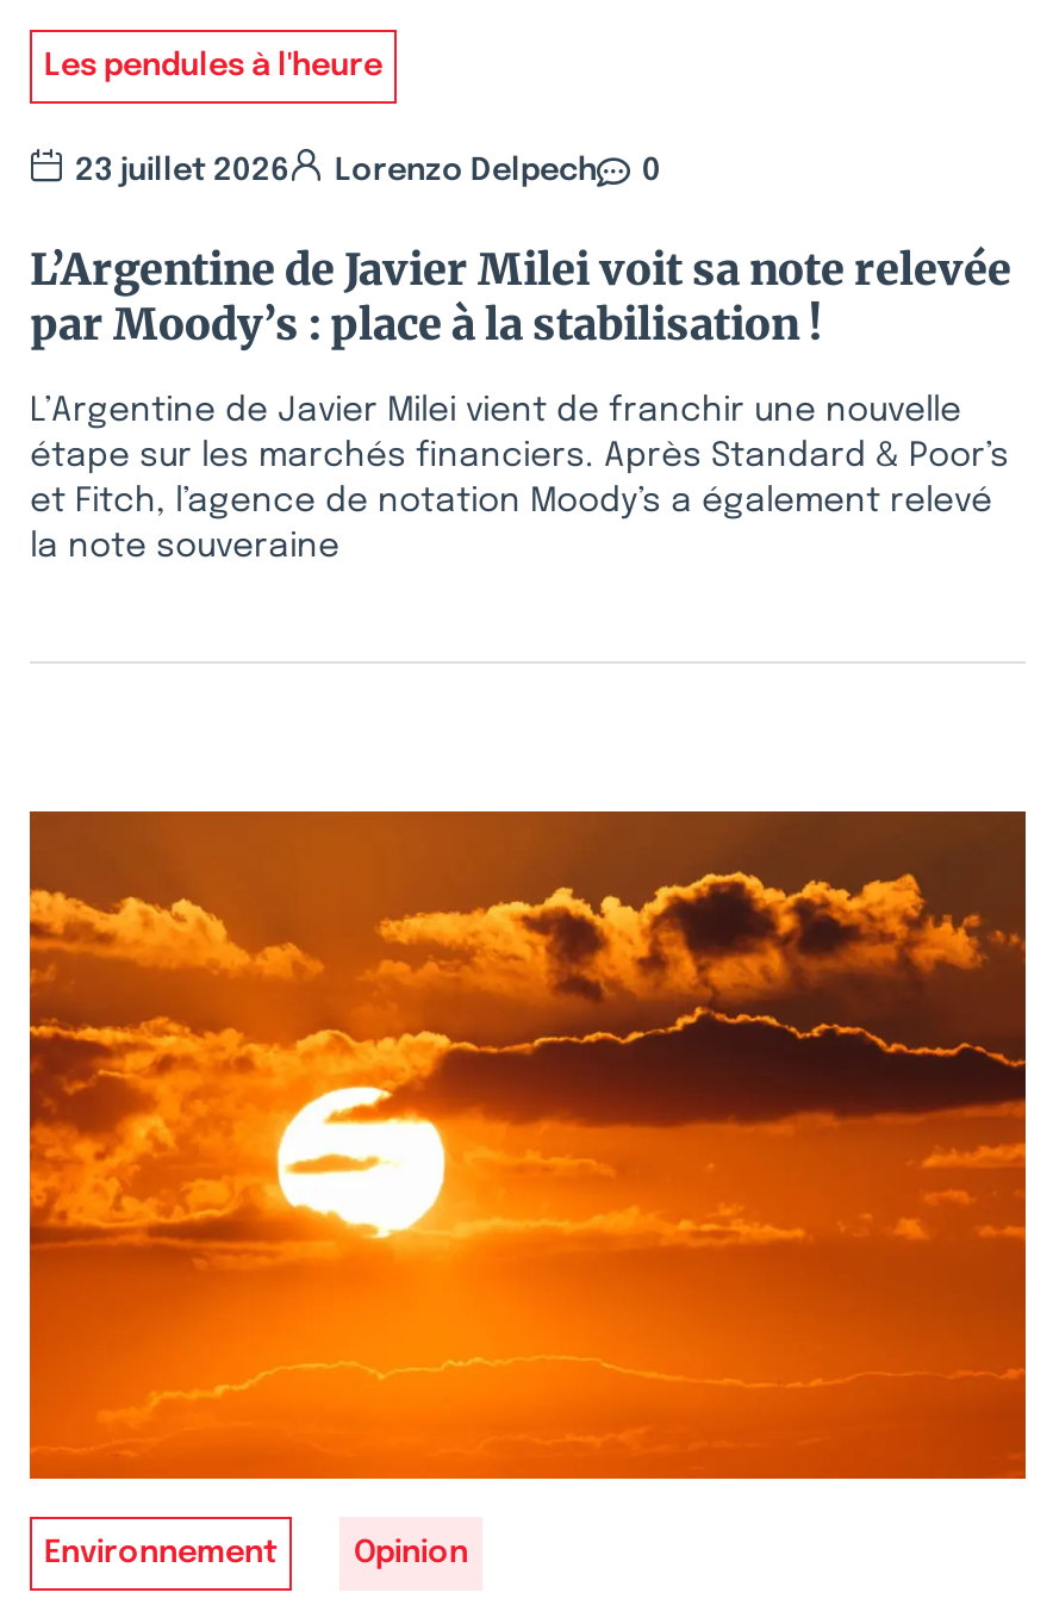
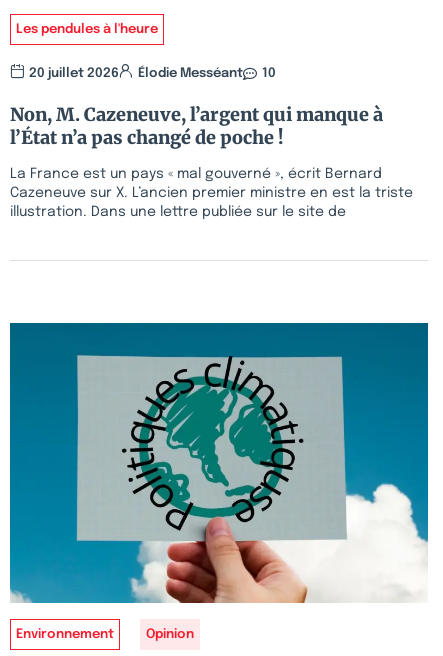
- 23 juillet 2026
- Lorenzo Delpech
- 0
+ 20 juillet 2026
+ Élodie Messéant
+ 10

- L’Argentine de Javier Milei voit sa note relevée
- par Moody’s : place à la stabilisation !
+ Non, M. Cazeneuve, l’argent qui manque à
+ l’État n’a pas changé de poche !

- L’Argentine de Javier Milei vient de franchir une nouvelle
- étape sur les marchés financiers. Après Standard & Poor’s
- et Fitch, l’agence de notation Moody’s a également relevé
- la note souveraine
+ La France est un pays « mal gouverné », écrit Bernard
+ Cazeneuve sur X. L’ancien premier ministre en est la triste
+ illustration. Dans une lettre publiée sur le site de

- [image]
+ [image]
